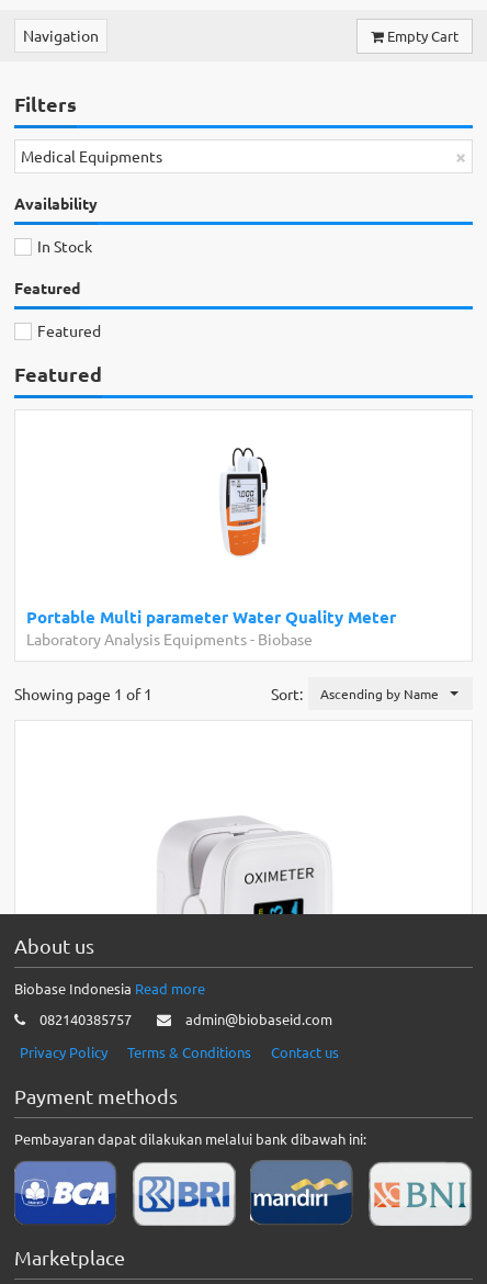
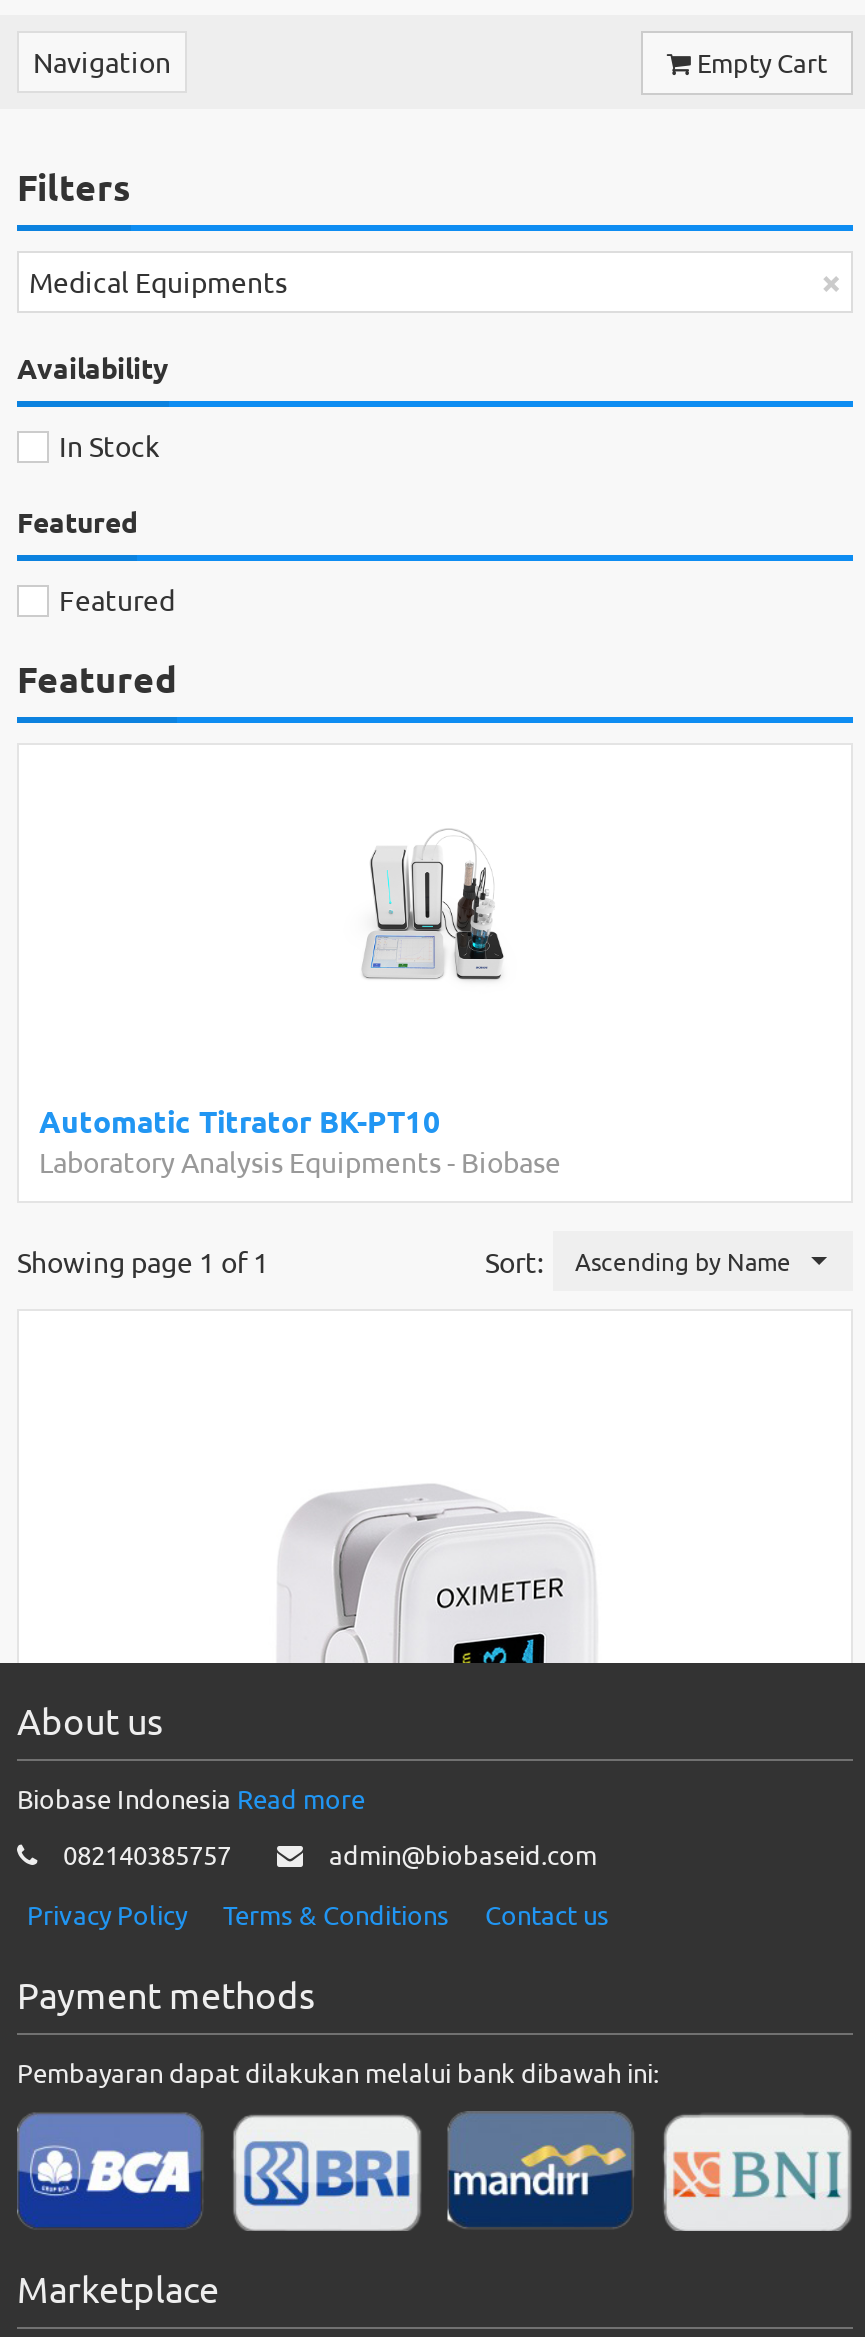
- [image]
+ [image]

- Portable Multi parameter Water Quality Meter
+ Automatic Titrator BK-PT10
